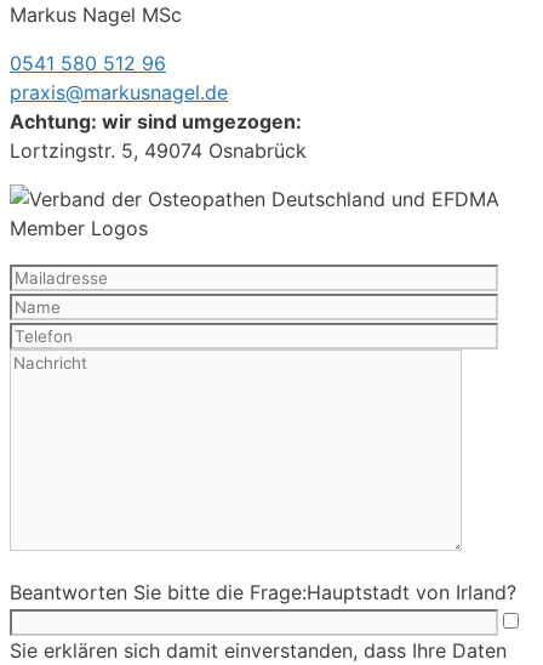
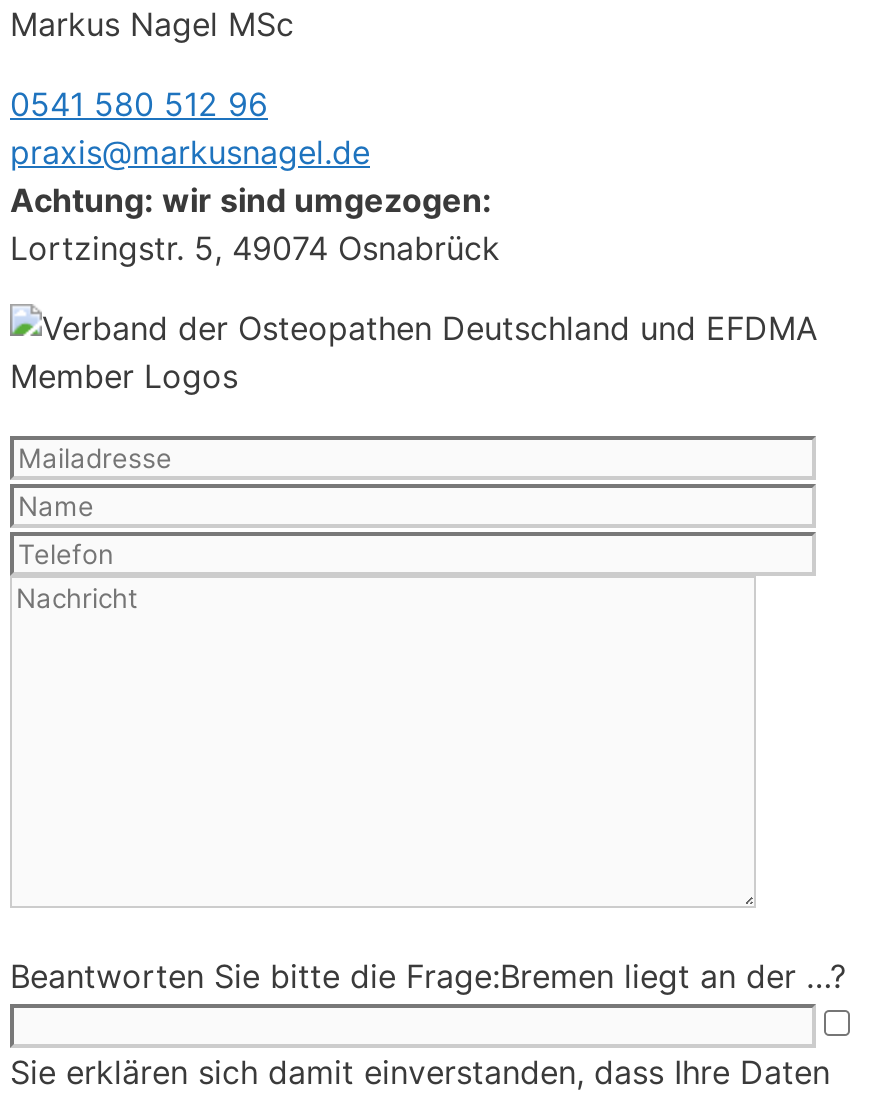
- Beantworten Sie bitte die Frage:Hauptstadt von Irland?
+ Beantworten Sie bitte die Frage:Bremen liegt an der …?
